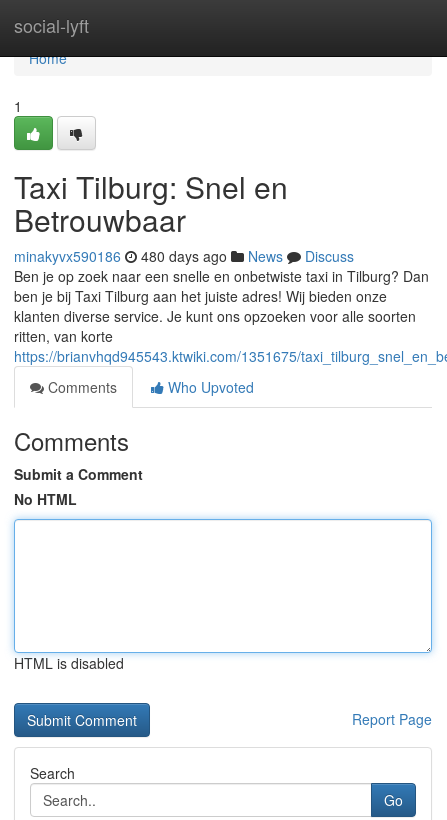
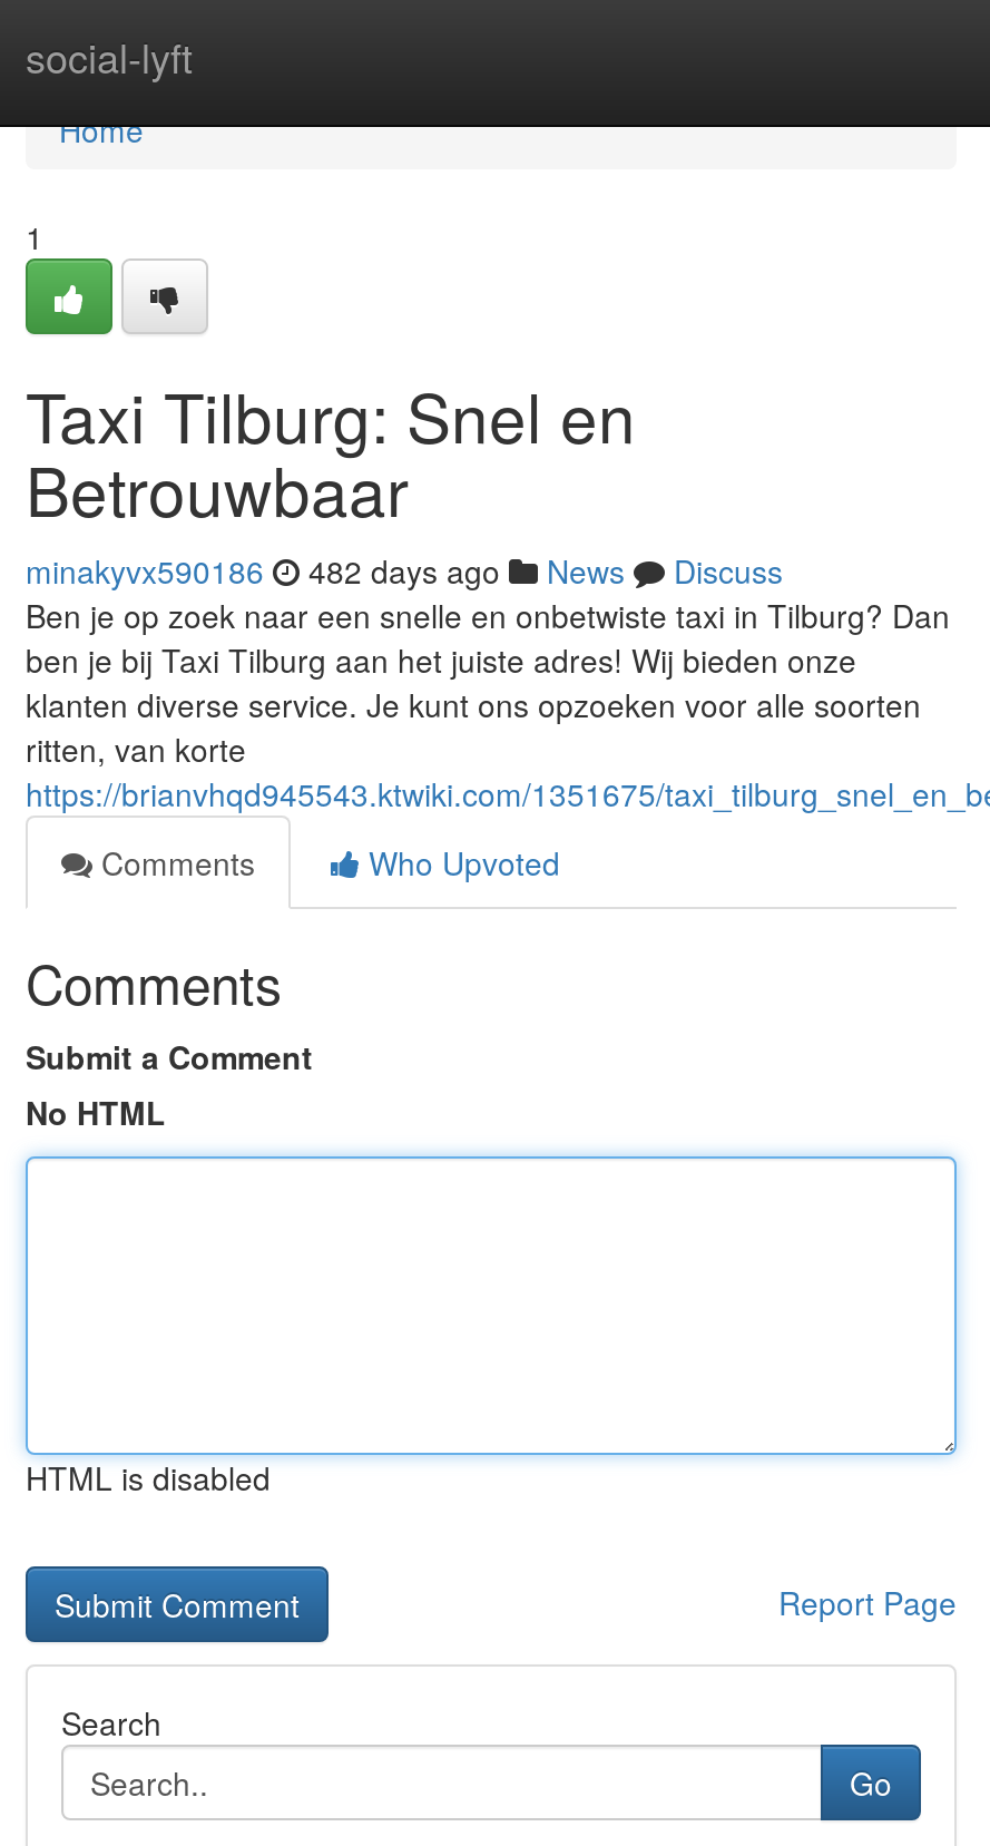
- minakyvx590186 480 days ago News Discuss
+ minakyvx590186 482 days ago News Discuss
